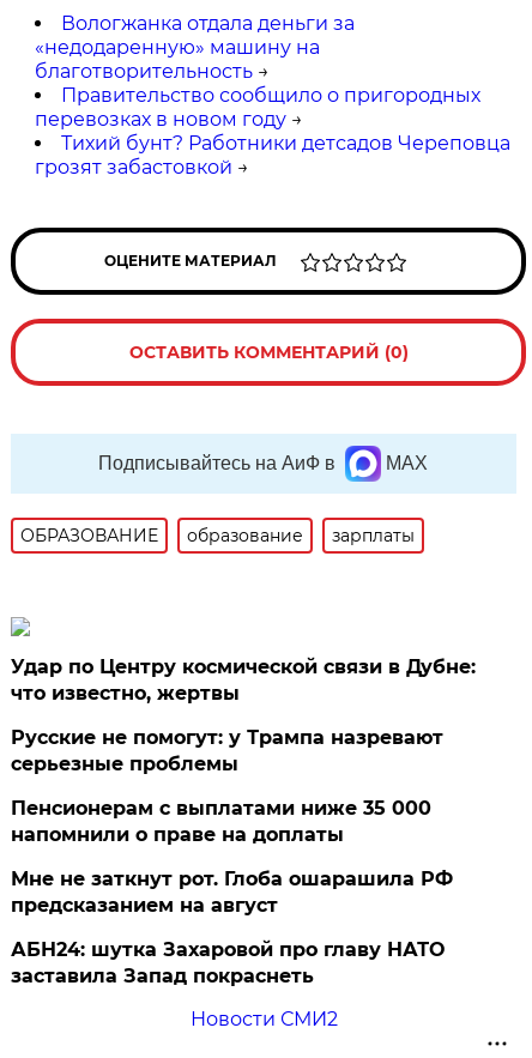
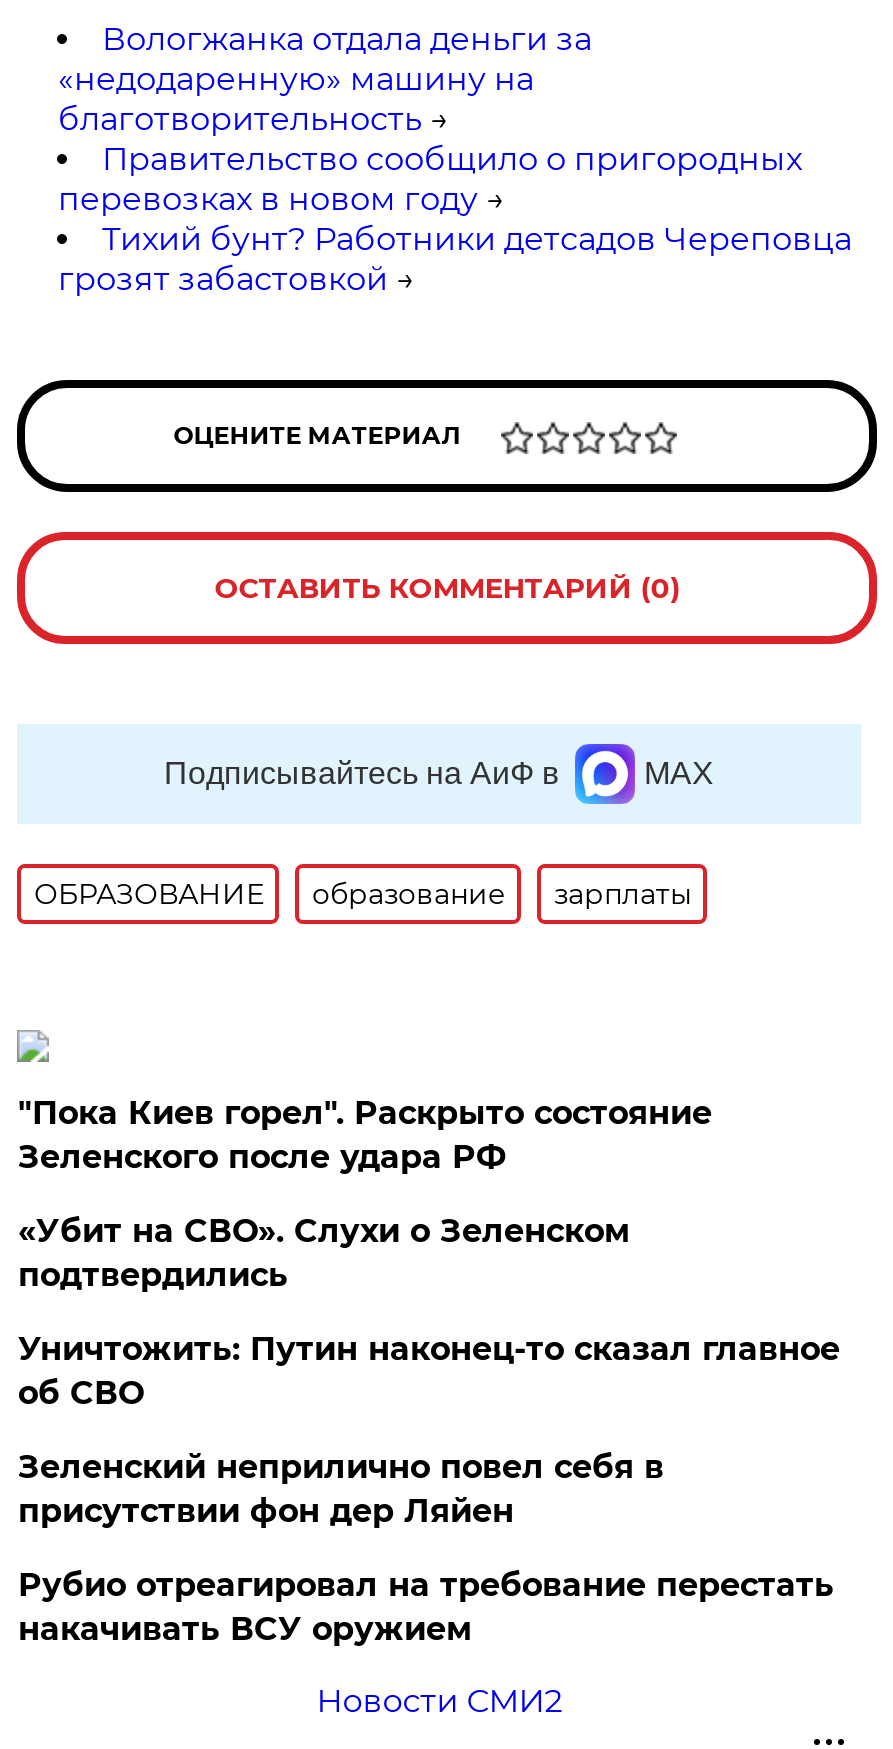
- Удар по Центру космической связи в Дубне:
- что известно, жертвы
+ "Пока Киев горел". Раскрыто состояние
+ Зеленского после удара РФ

- Русские не помогут: у Трампа назревают
- серьезные проблемы
+ «Убит на СВО». Слухи о Зеленском
+ подтвердились

- Пенсионерам с выплатами ниже 35 000
- напомнили о праве на доплаты
+ Уничтожить: Путин наконец-то сказал главное
+ об СВО

- Мне не заткнут рот. Глоба ошарашила РФ
- предсказанием на август
+ Зеленский неприлично повел cебя в
+ присутствии фон дер Ляйен

- АБН24: шутка Захаровой про главу НАТО
- заставила Запад покраснеть
+ Рубио отреагировал на требование перестать
+ накачивать ВСУ оружием
